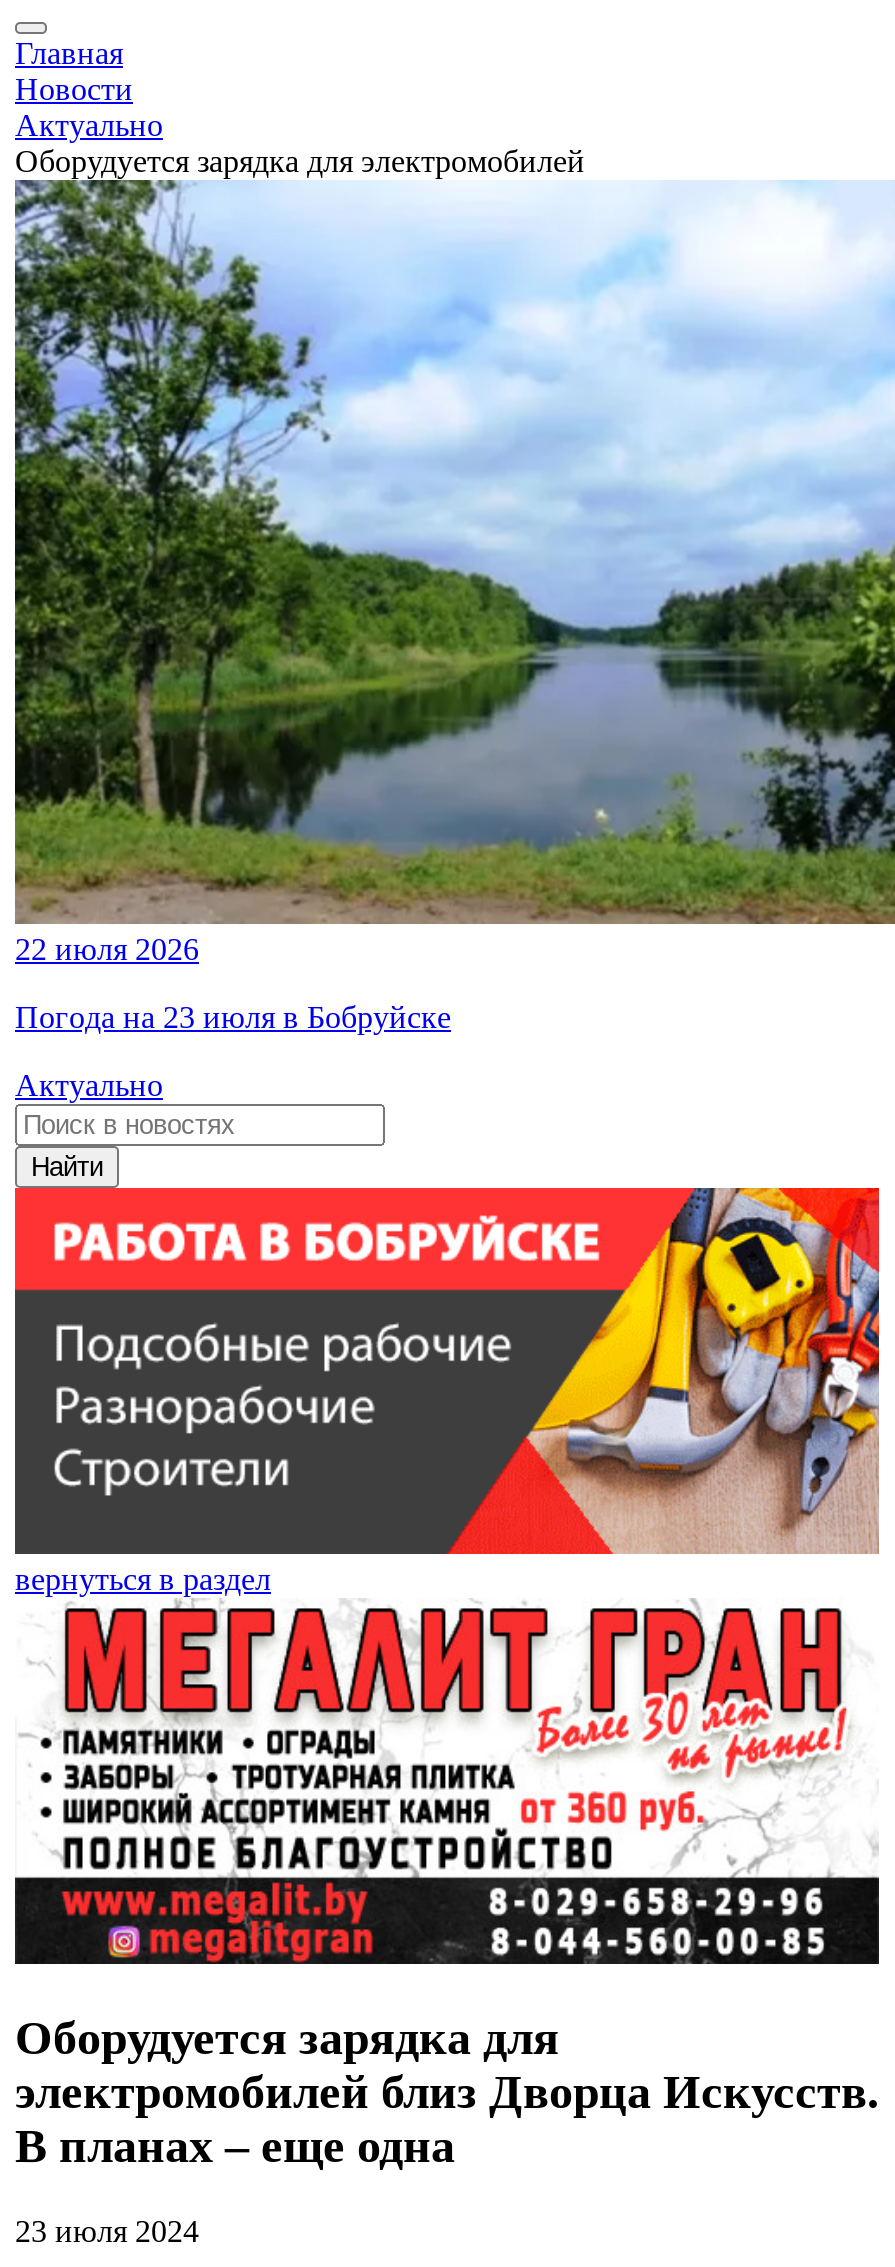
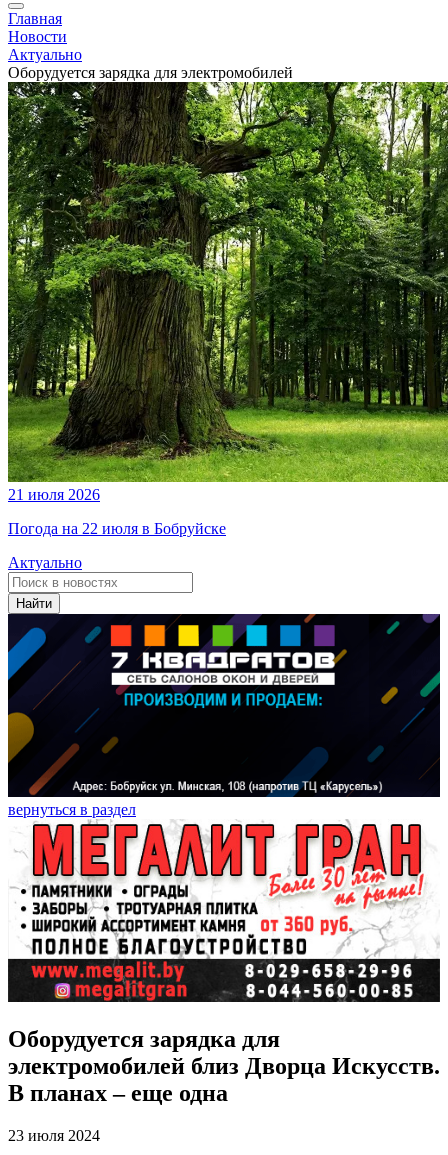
- [image]
- 22 июля 2026
+ [image]
+ 21 июля 2026

- Погода на 23 июля в Бобруйске
+ Погода на 22 июля в Бобруйске

- [image]
+ [image]
